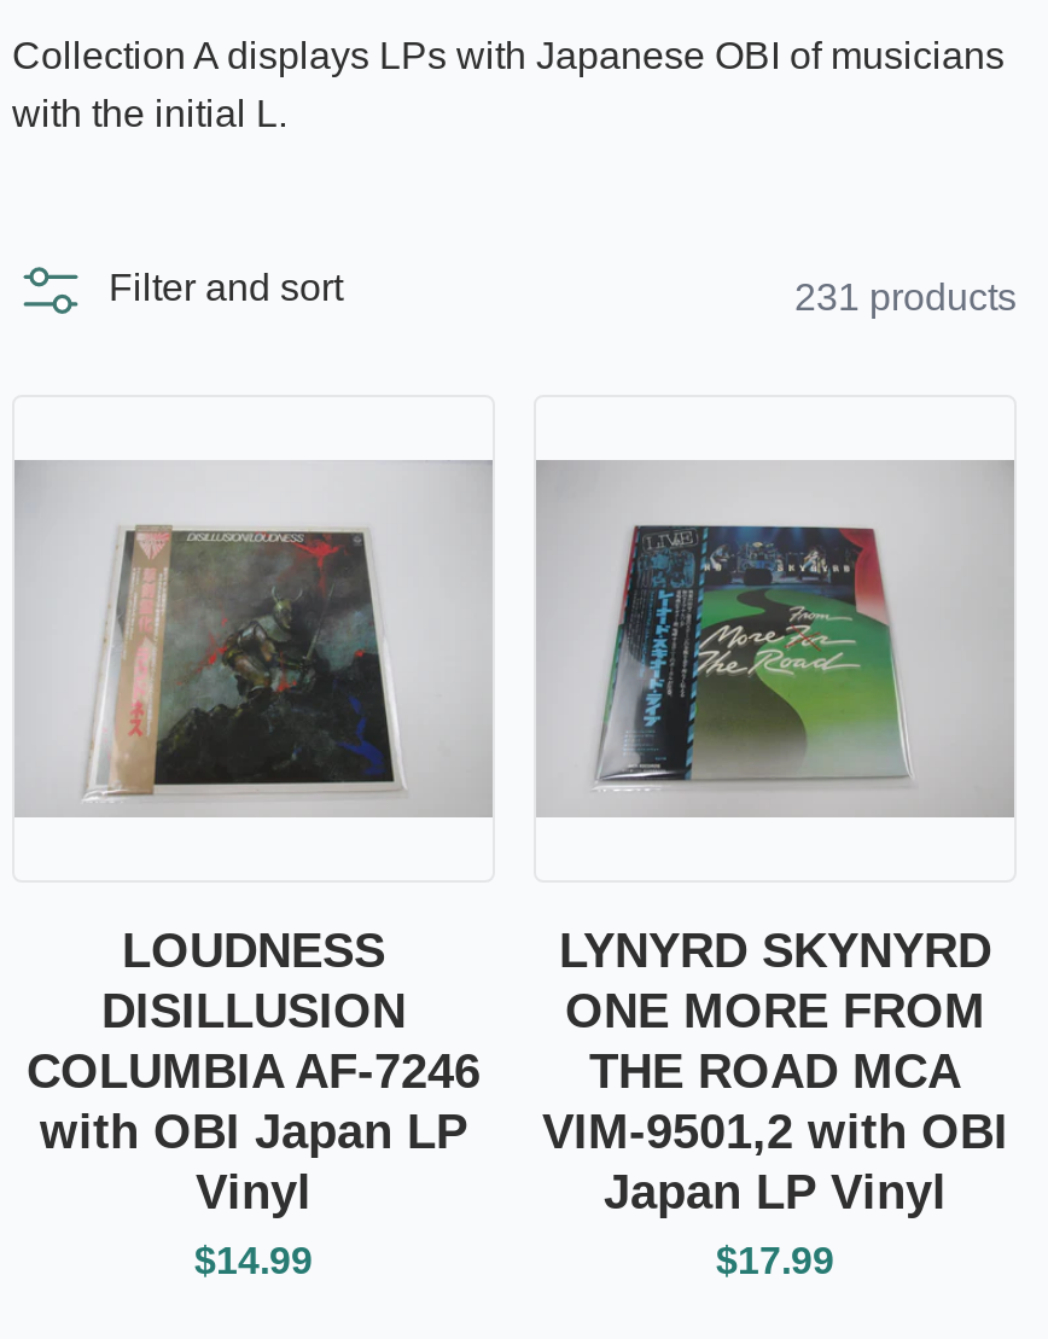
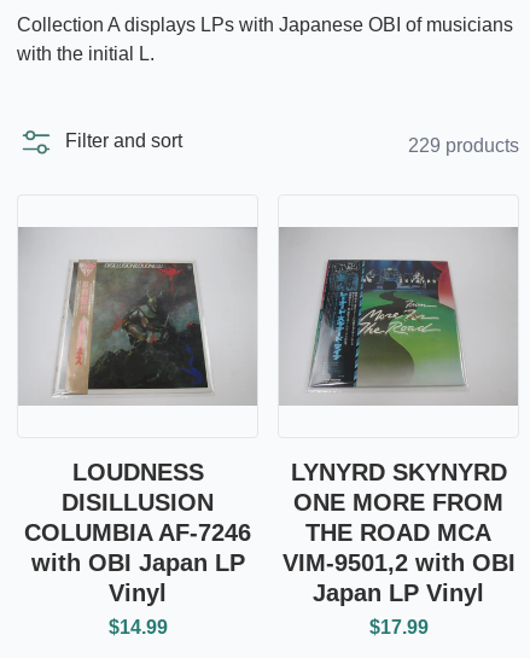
- 231 products
+ 229 products
